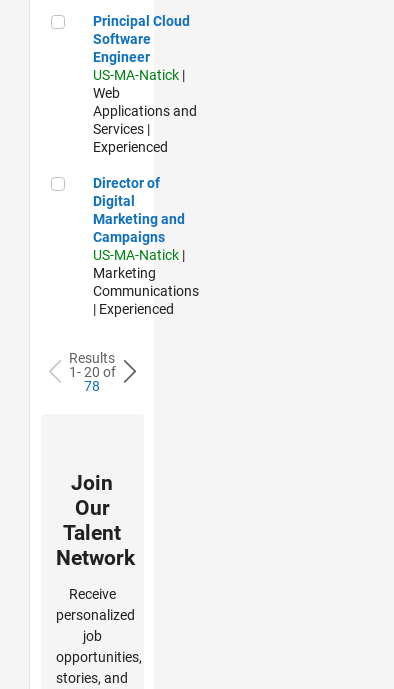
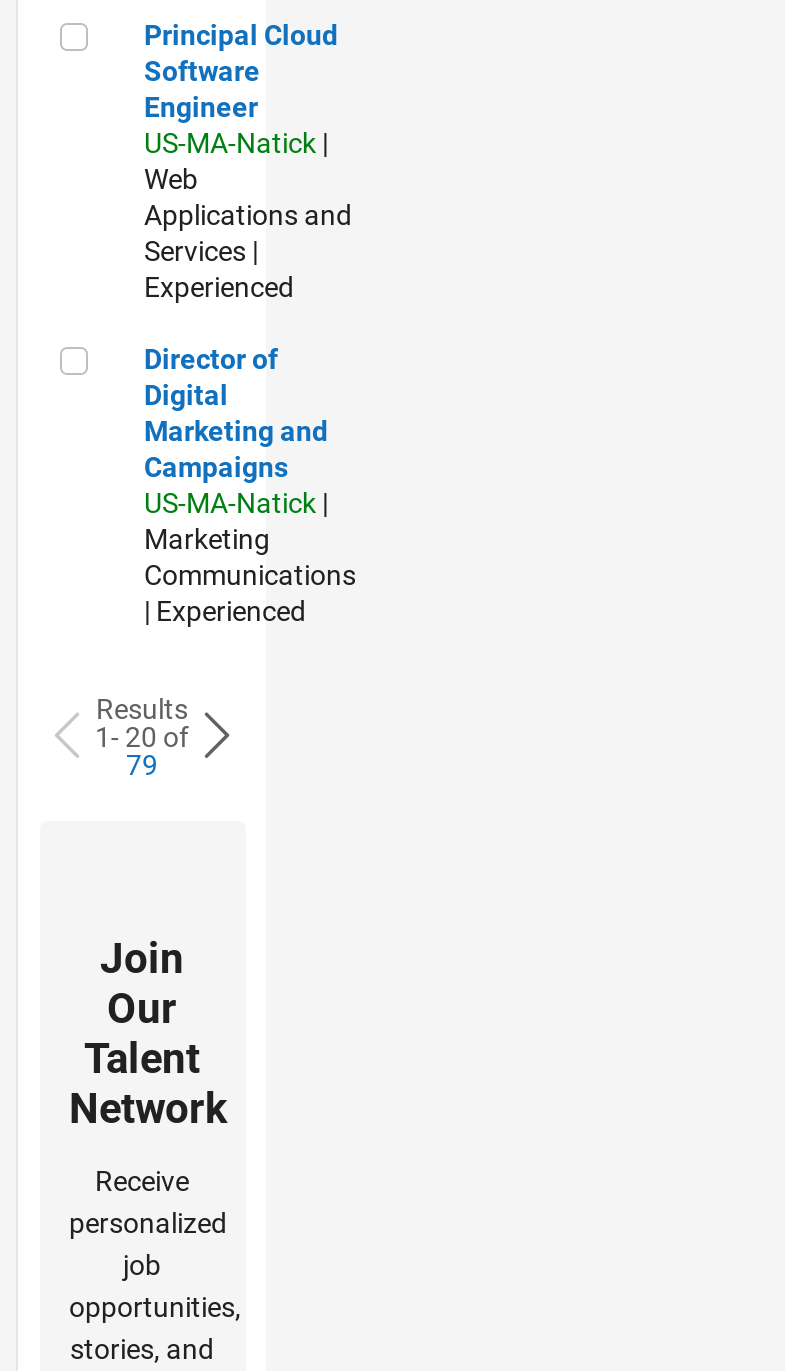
- 78
+ 79
